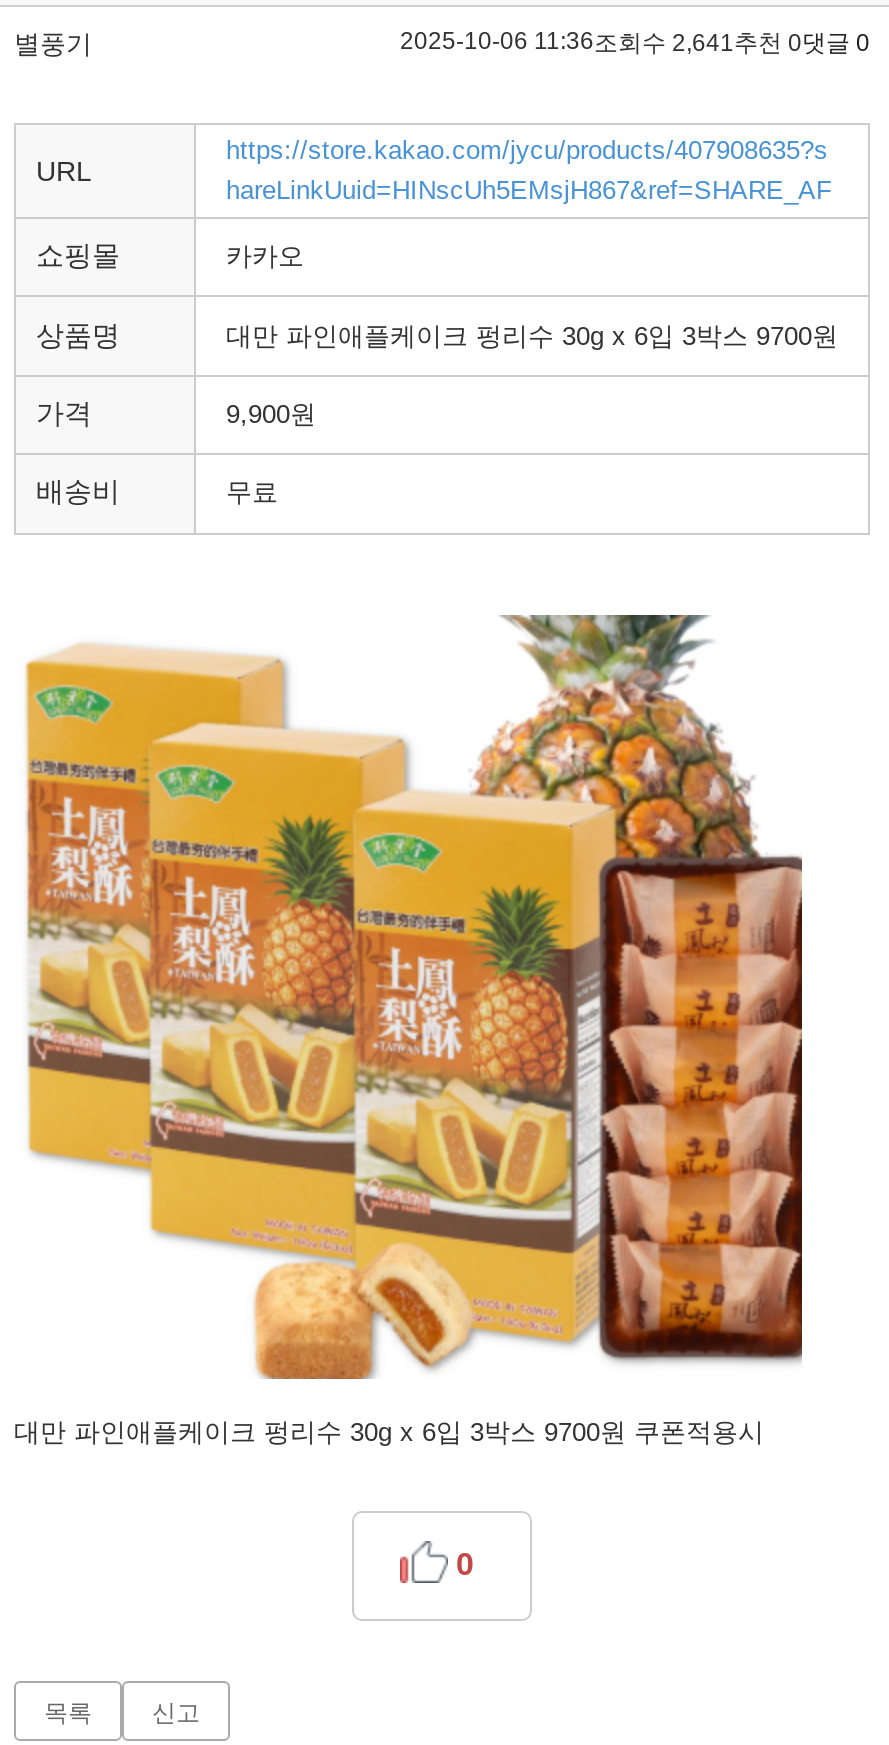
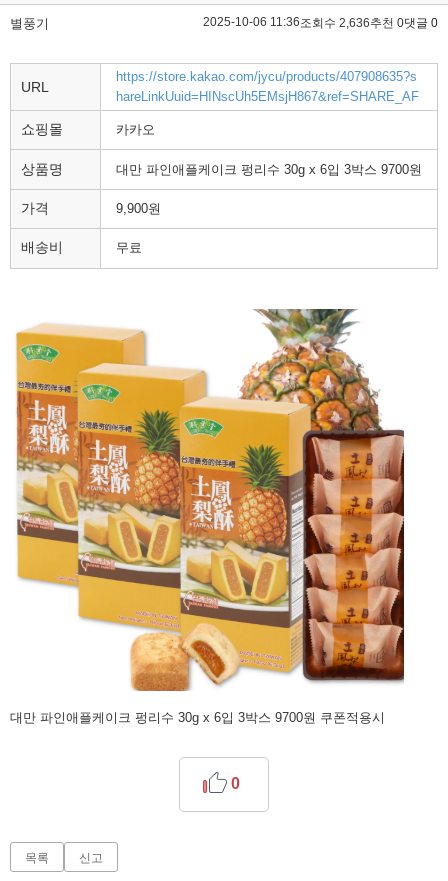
- 2025-10-06 11:36조회수 2,641추천 0댓글 0
+ 2025-10-06 11:36조회수 2,636추천 0댓글 0
